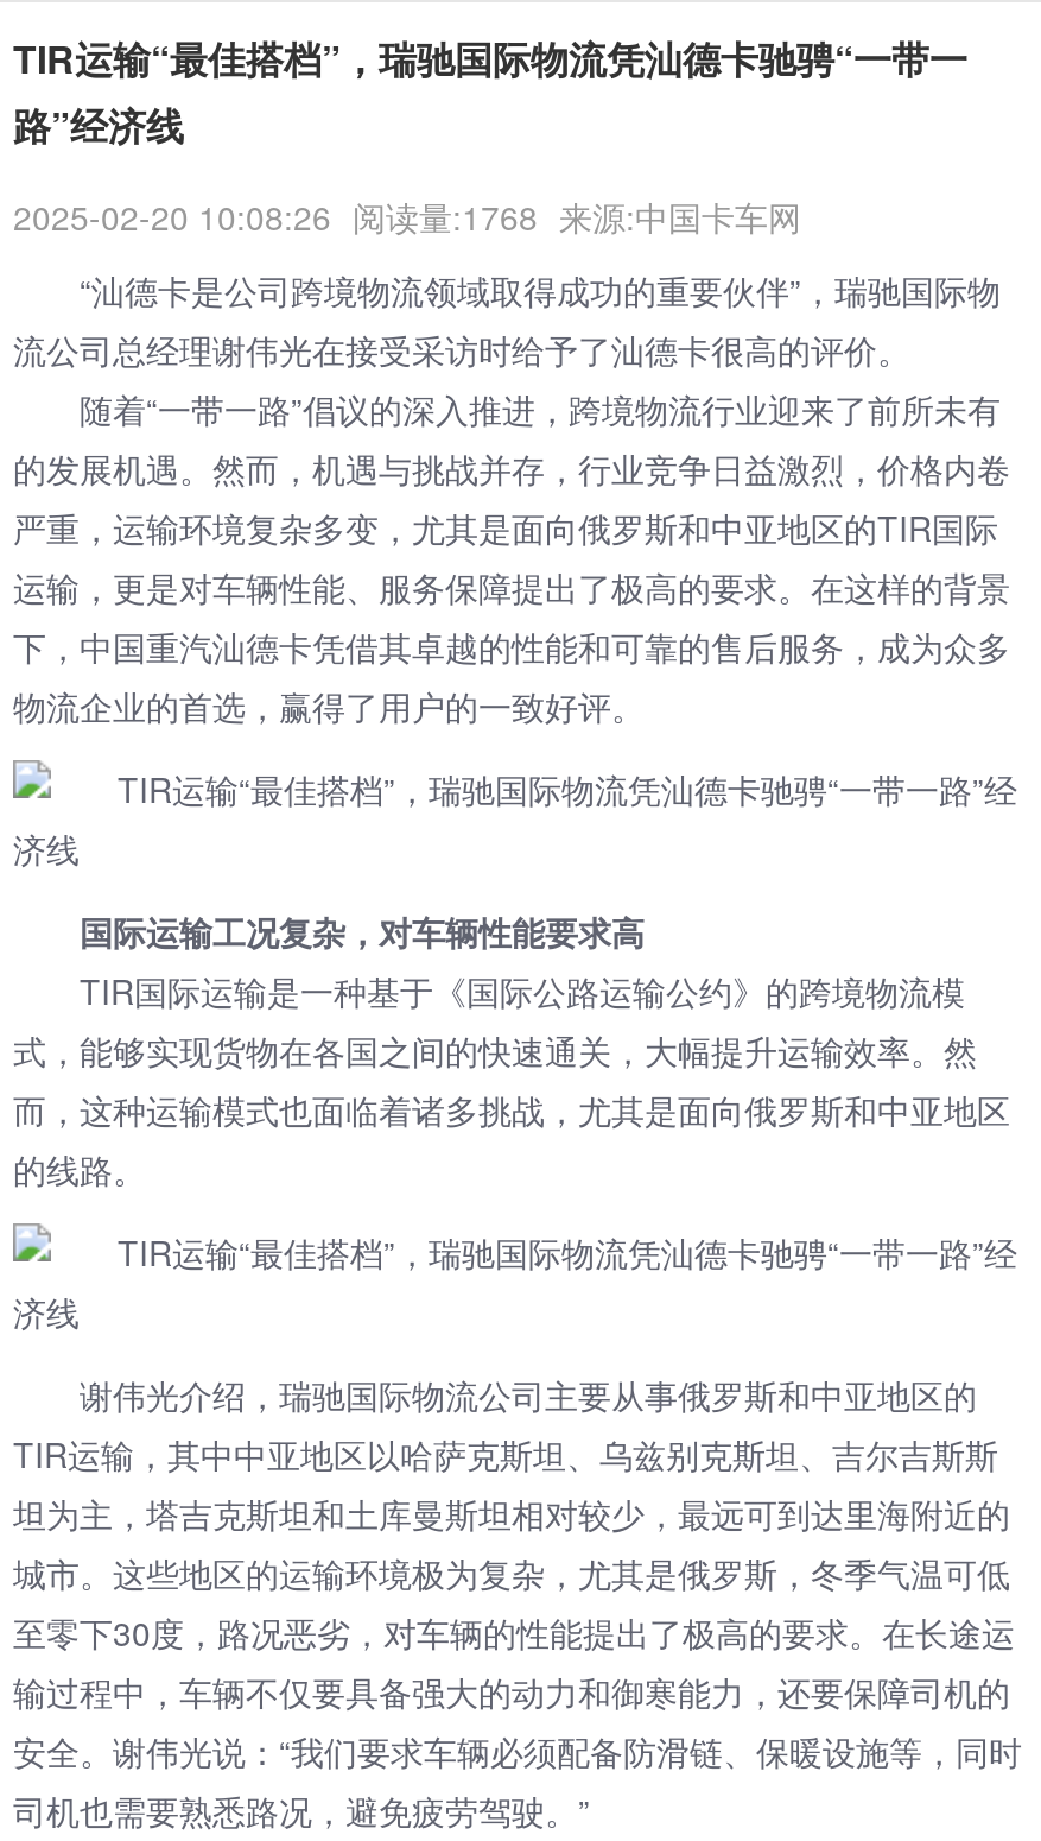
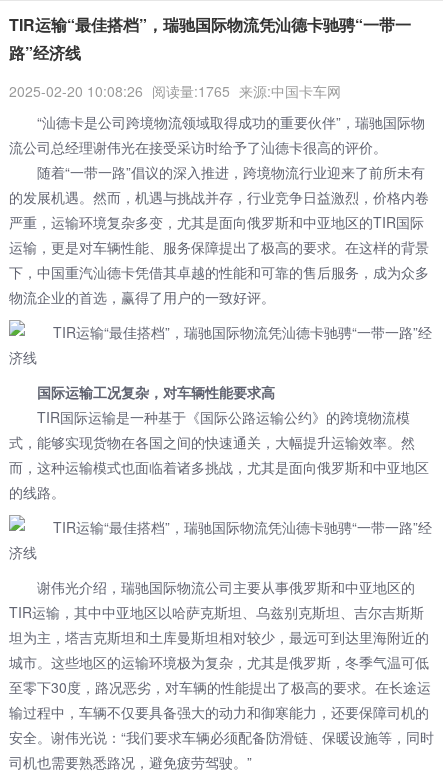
- 2025-02-20 10:08:26 阅读量:1768 来源:中国卡车网
+ 2025-02-20 10:08:26 阅读量:1765 来源:中国卡车网
